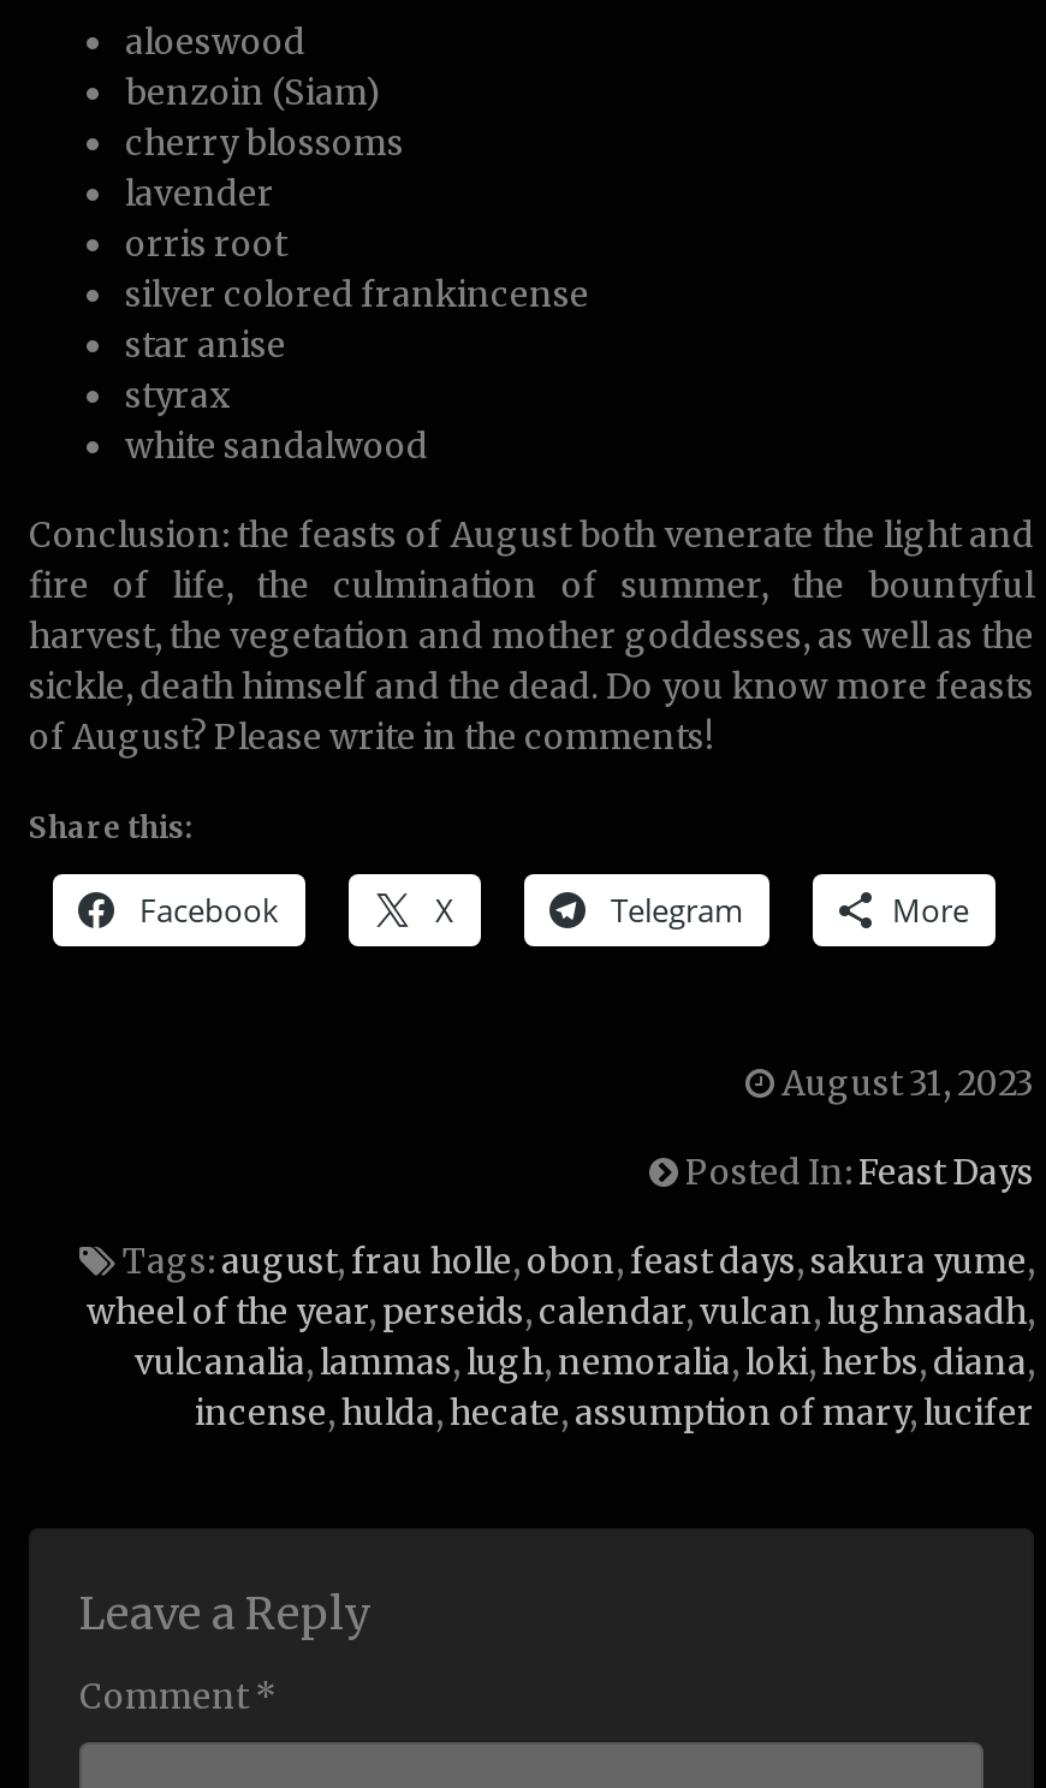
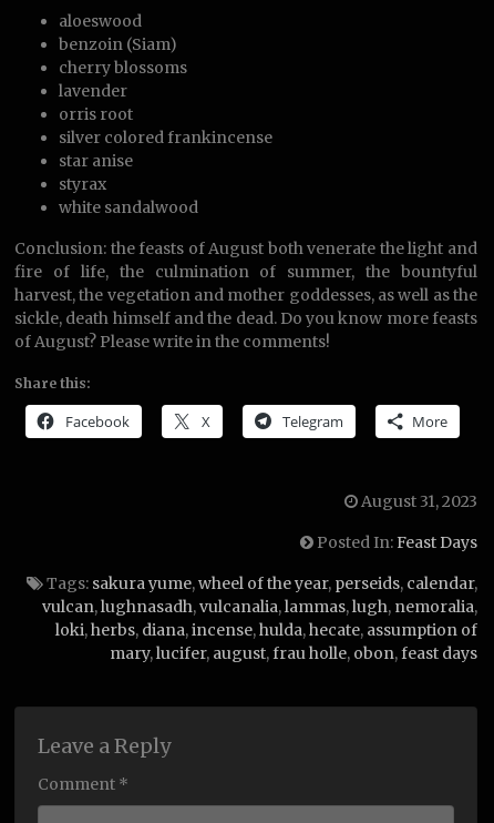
- Tags: august, frau holle, obon, feast days, sakura yume,
- wheel of the year, perseids, calendar,vulcan, lughnasadh,
- vulcanalia, lammas, lugh, nemoralia, loki,herbs, diana,
- incense,hulda,hecate, assumption of mary, lucifer
+ Tags: sakura yume,wheel of the year, perseids, calendar,
+ vulcan,lughnasadh,vulcanalia,lammas,lugh, nemoralia,
+ loki,herbs, diana,incense,hulda,hecate, assumption of
+ mary,lucifer, august, frau holle, obon, feast days
